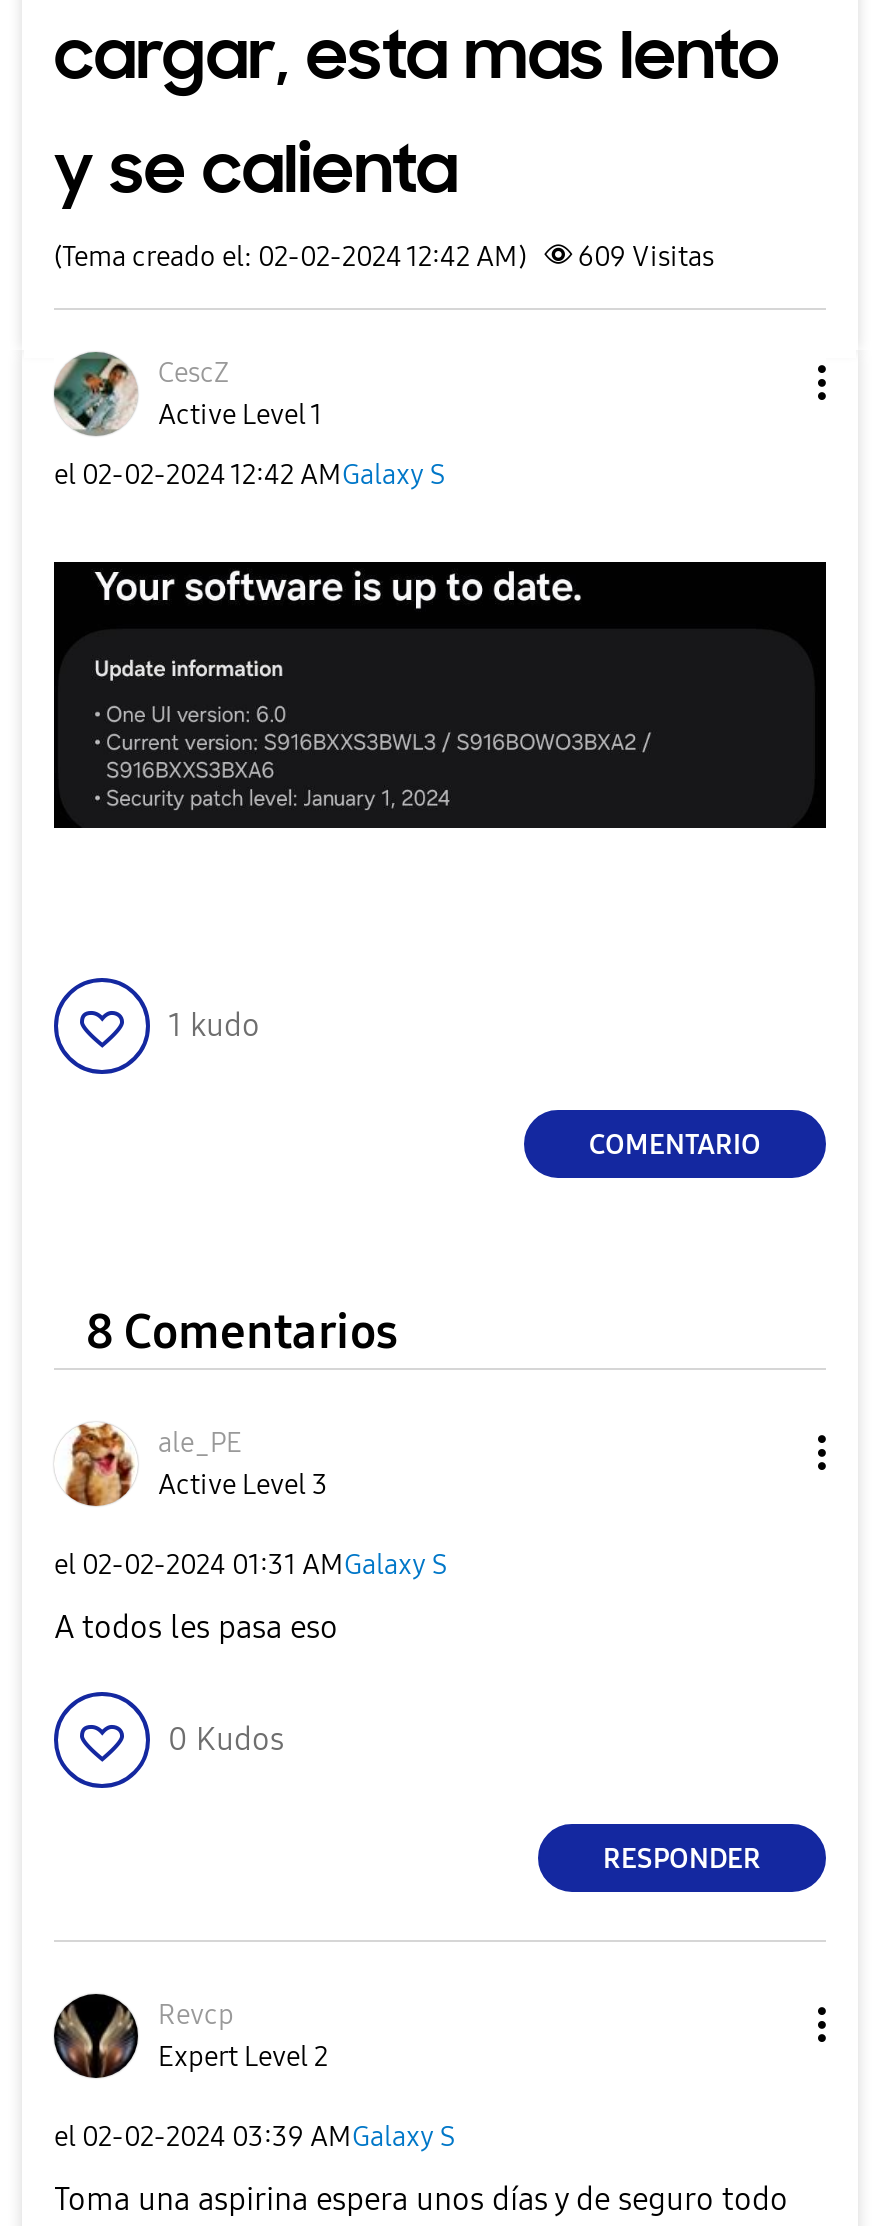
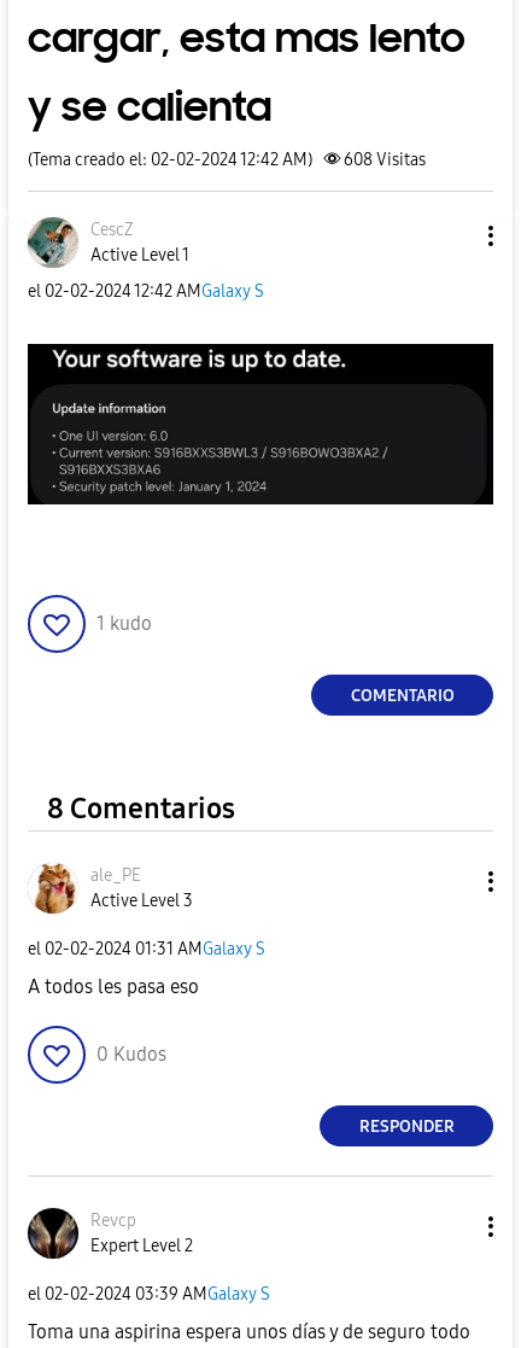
- (Tema creado el: 02-02-2024 12:42 AM) 609 Visitas
+ (Tema creado el: 02-02-2024 12:42 AM) 608 Visitas
